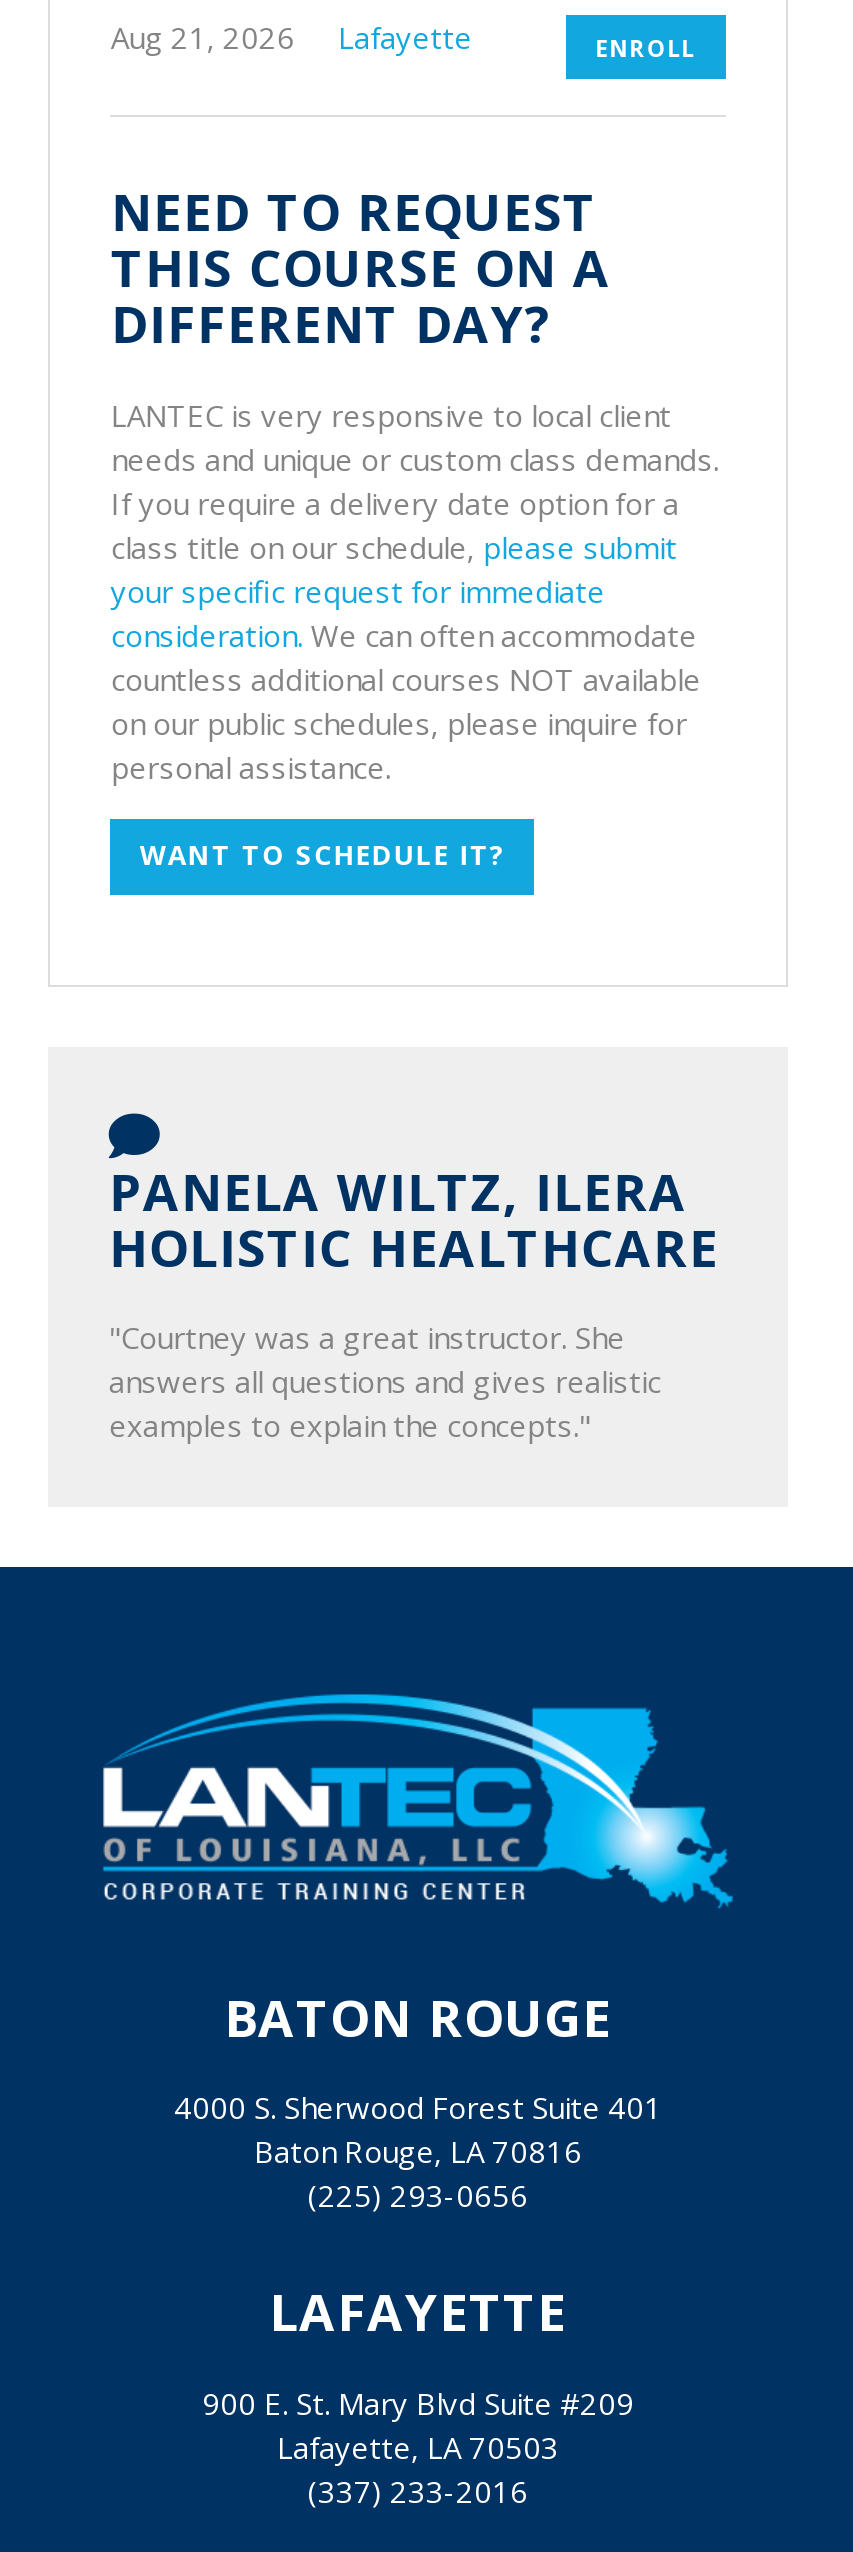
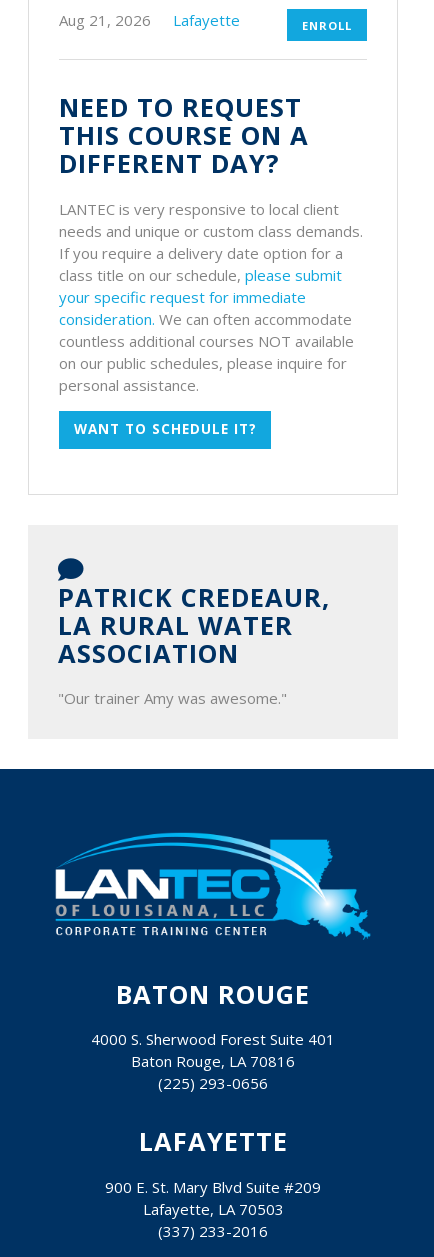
- PANELA WILTZ, ILERA
- HOLISTIC HEALTHCARE
+ PATRICK CREDEAUR,
+ LA RURAL WATER
+ ASSOCIATION

- "Courtney was a great instructor. She
- answers all questions and gives realistic
- examples to explain the concepts."
+ "Our trainer Amy was awesome."
